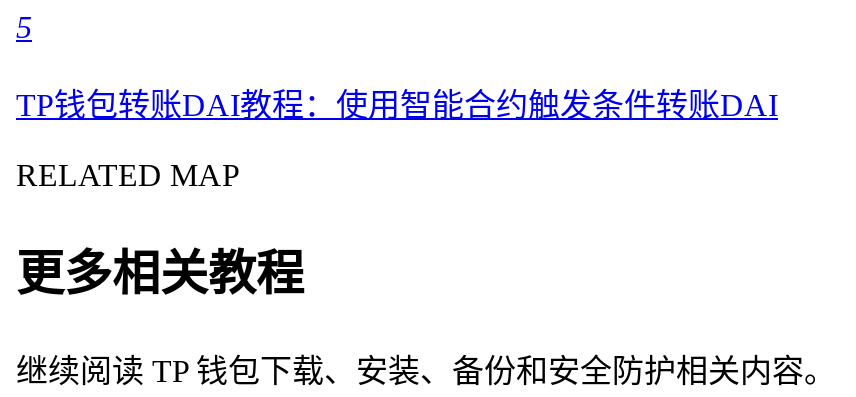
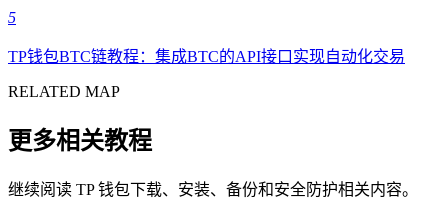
- TP钱包转账DAI教程：使用智能合约触发条件转账DAI
+ TP钱包BTC链教程：集成BTC的API接口实现自动化交易
